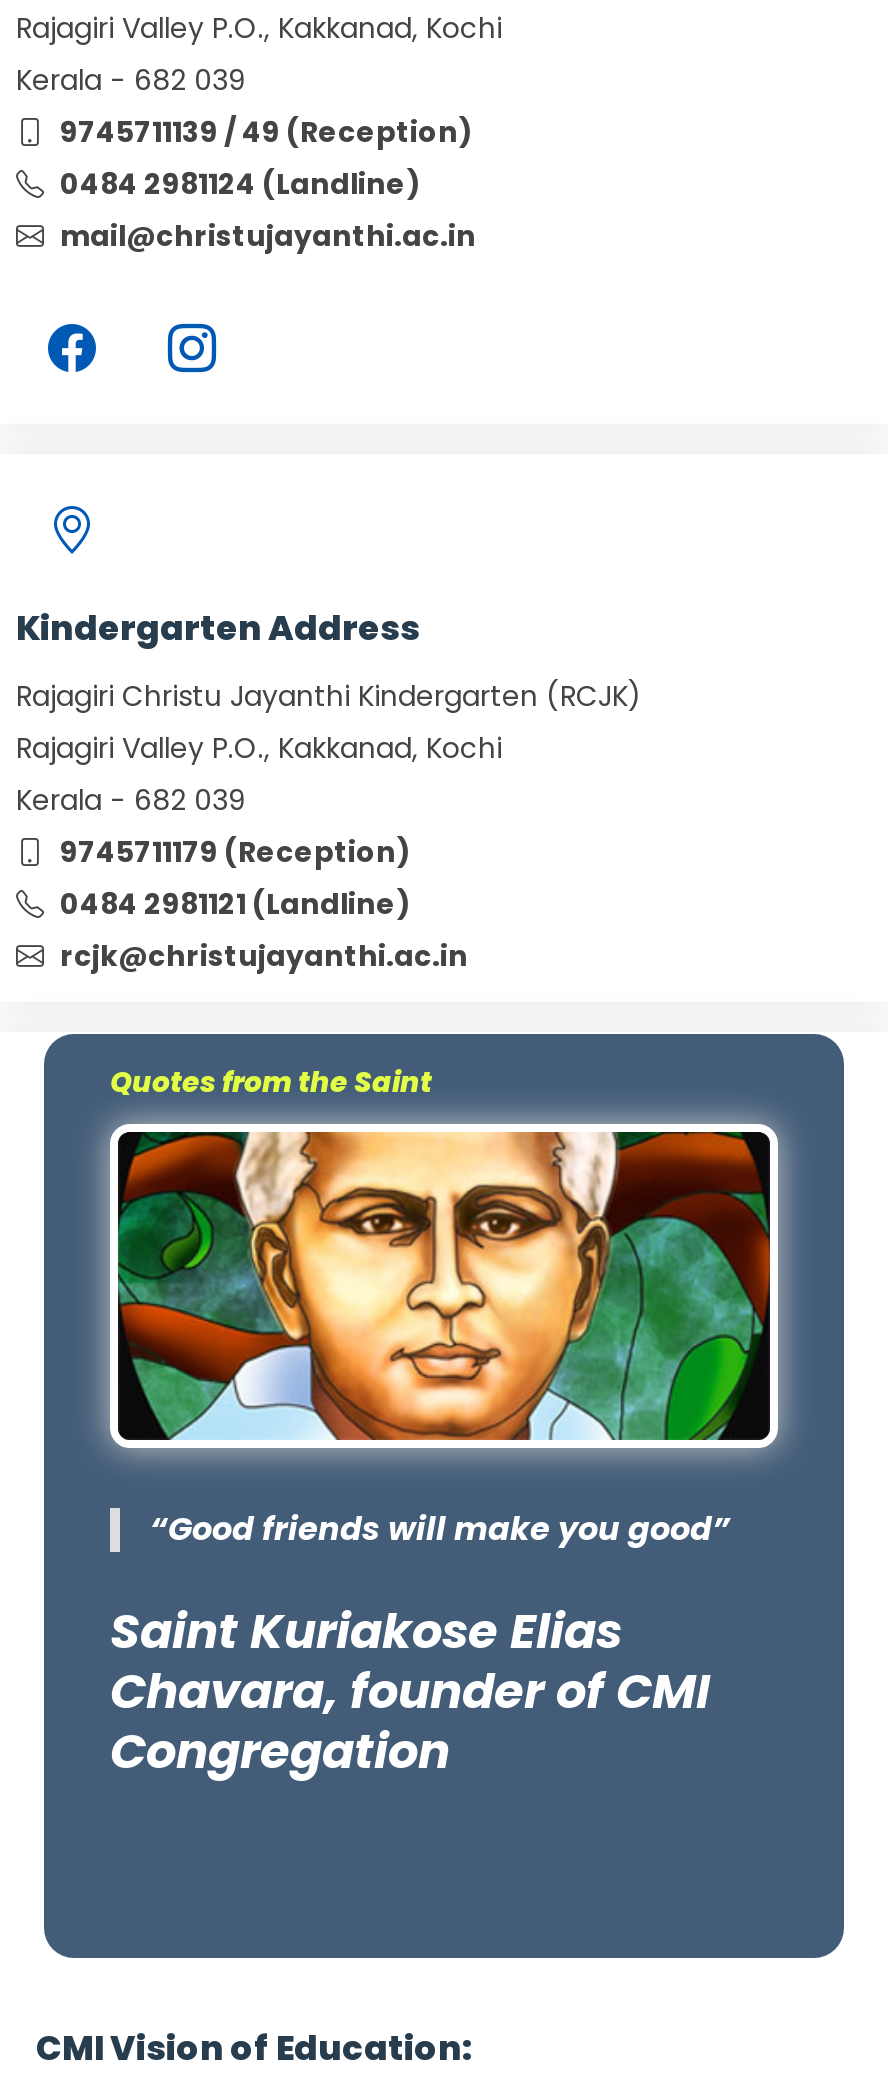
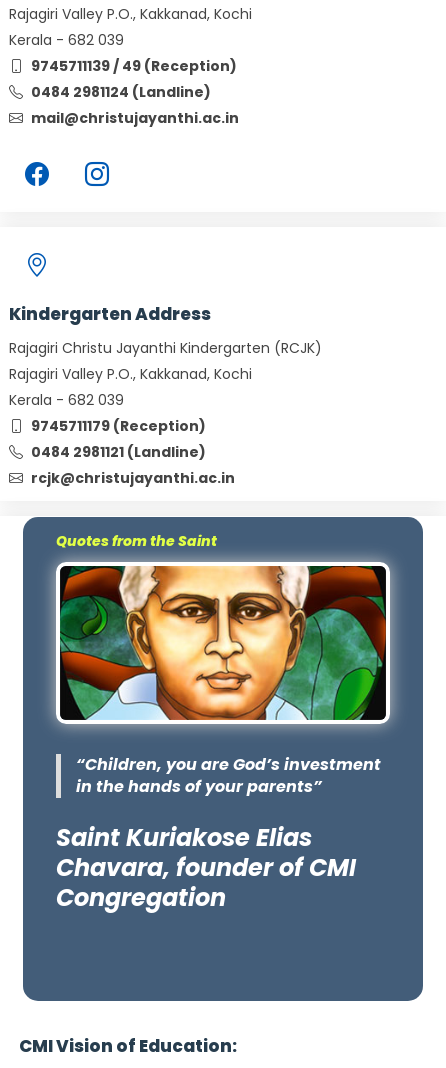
- “Good friends will make you good”
+ “Children, you are God’s investment
+ in the hands of your parents”
